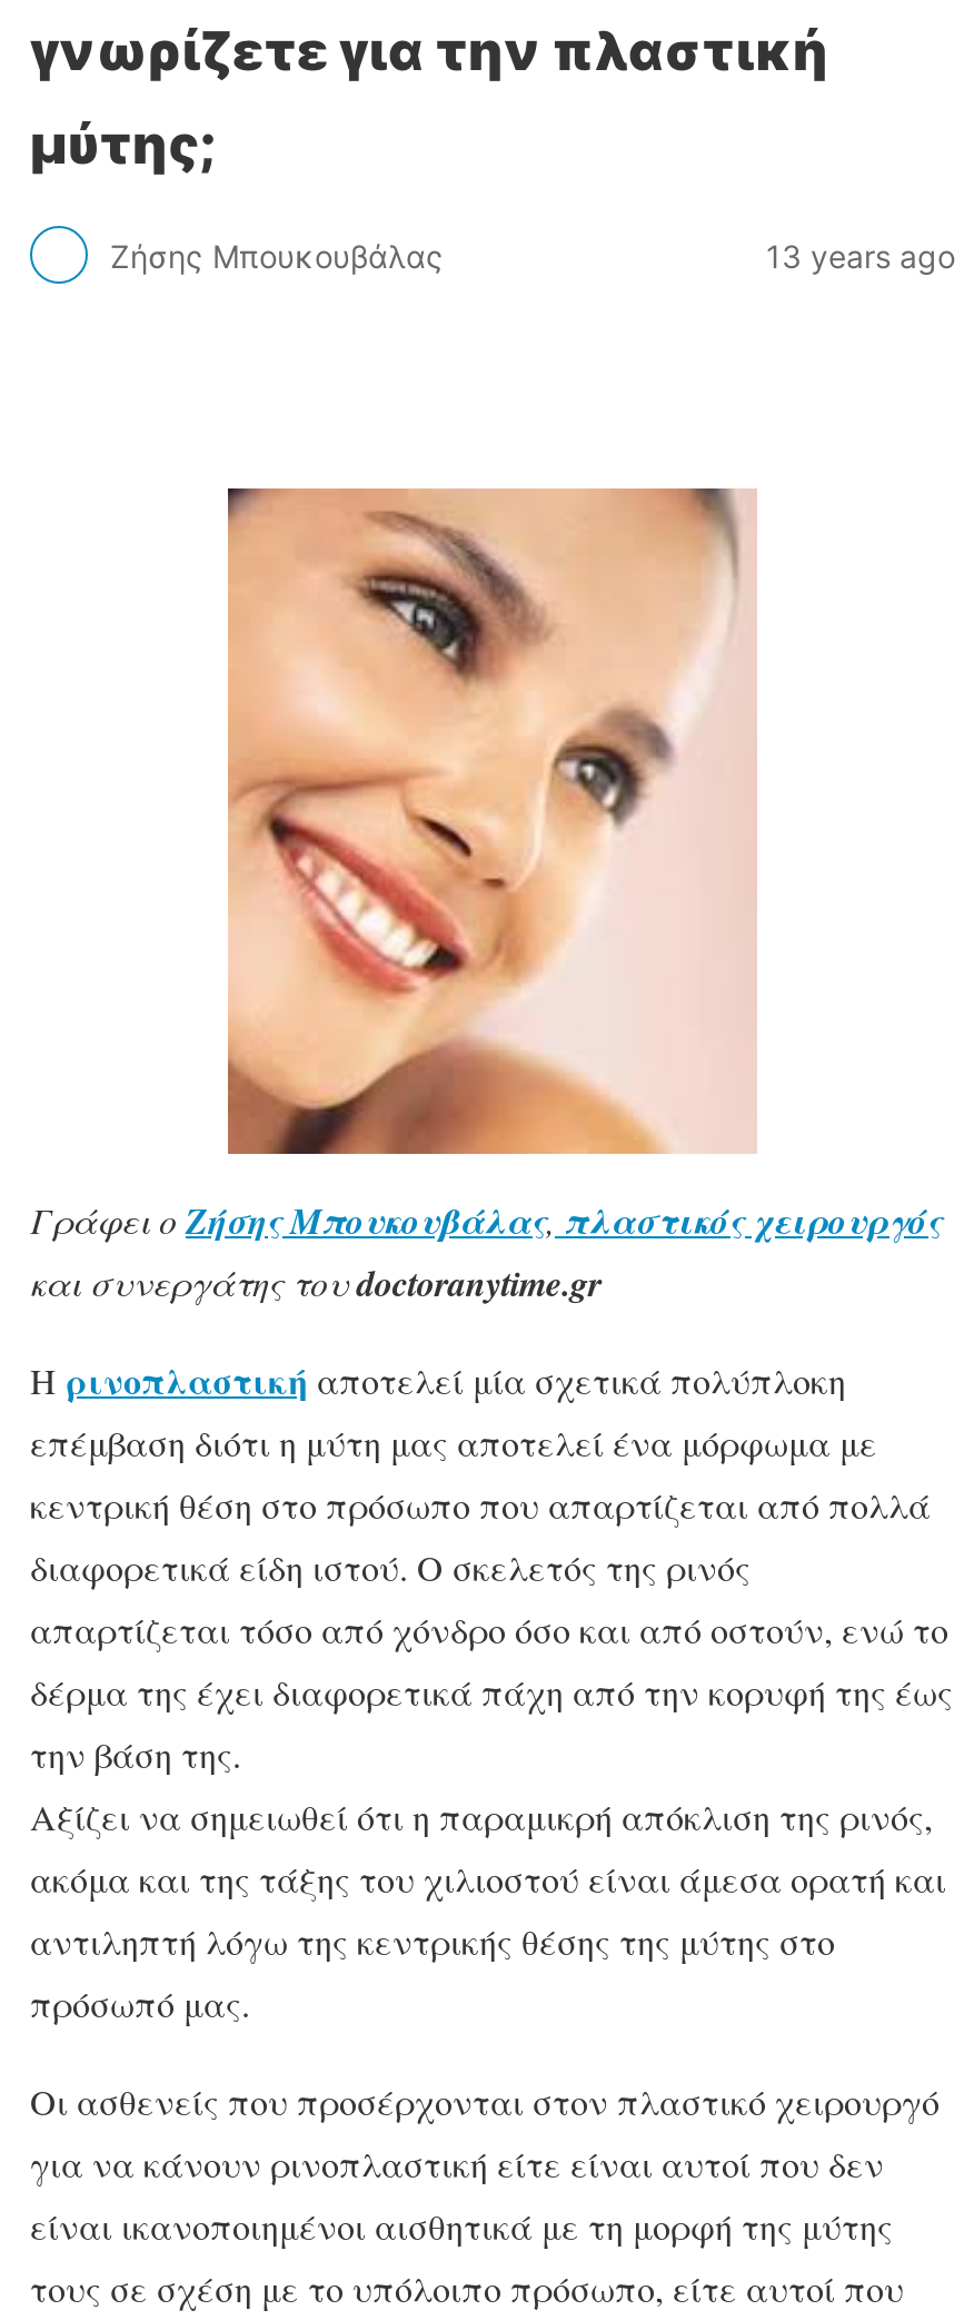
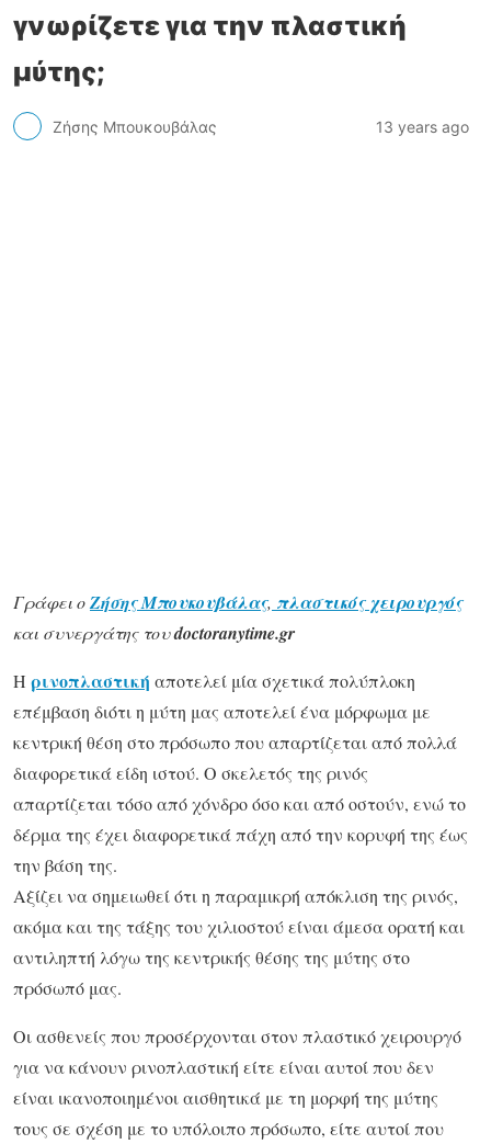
- [image]
